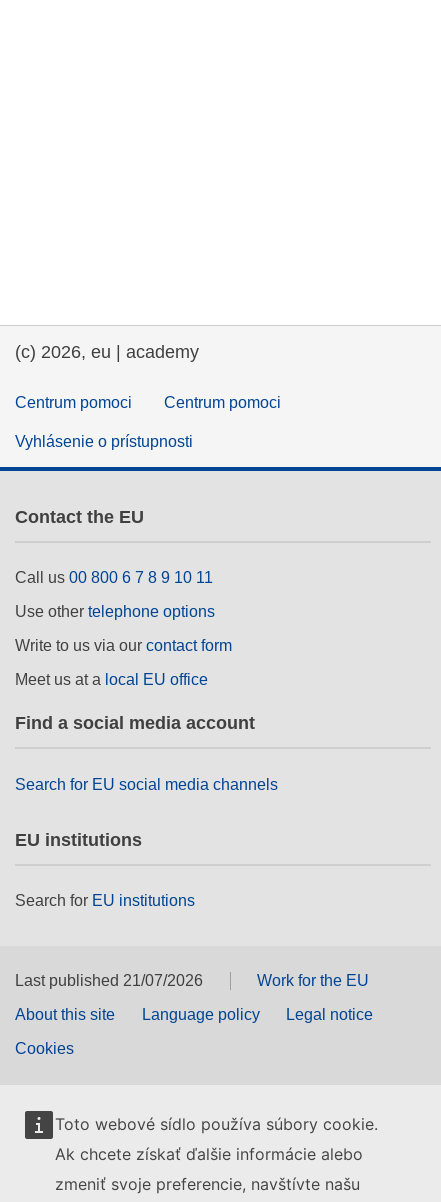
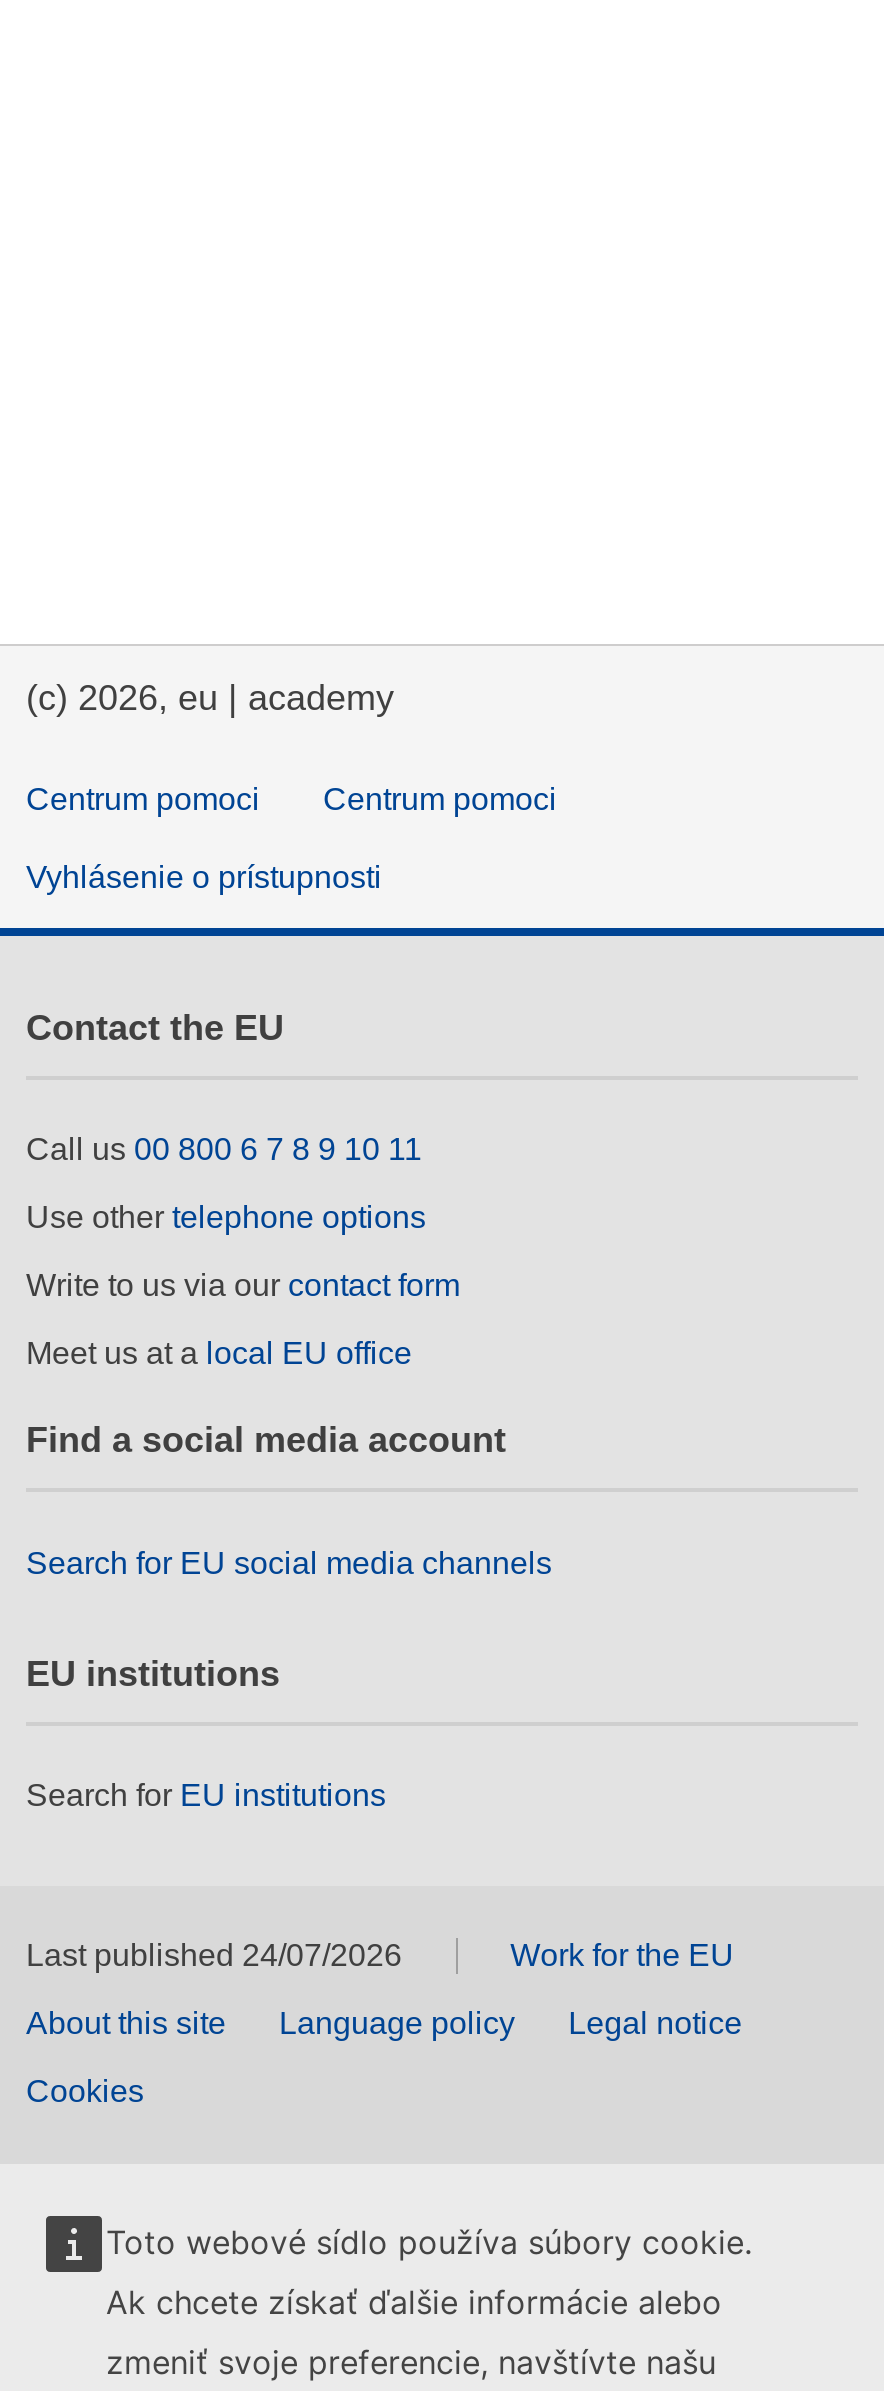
- Last published 21/07/2026
+ Last published 24/07/2026
